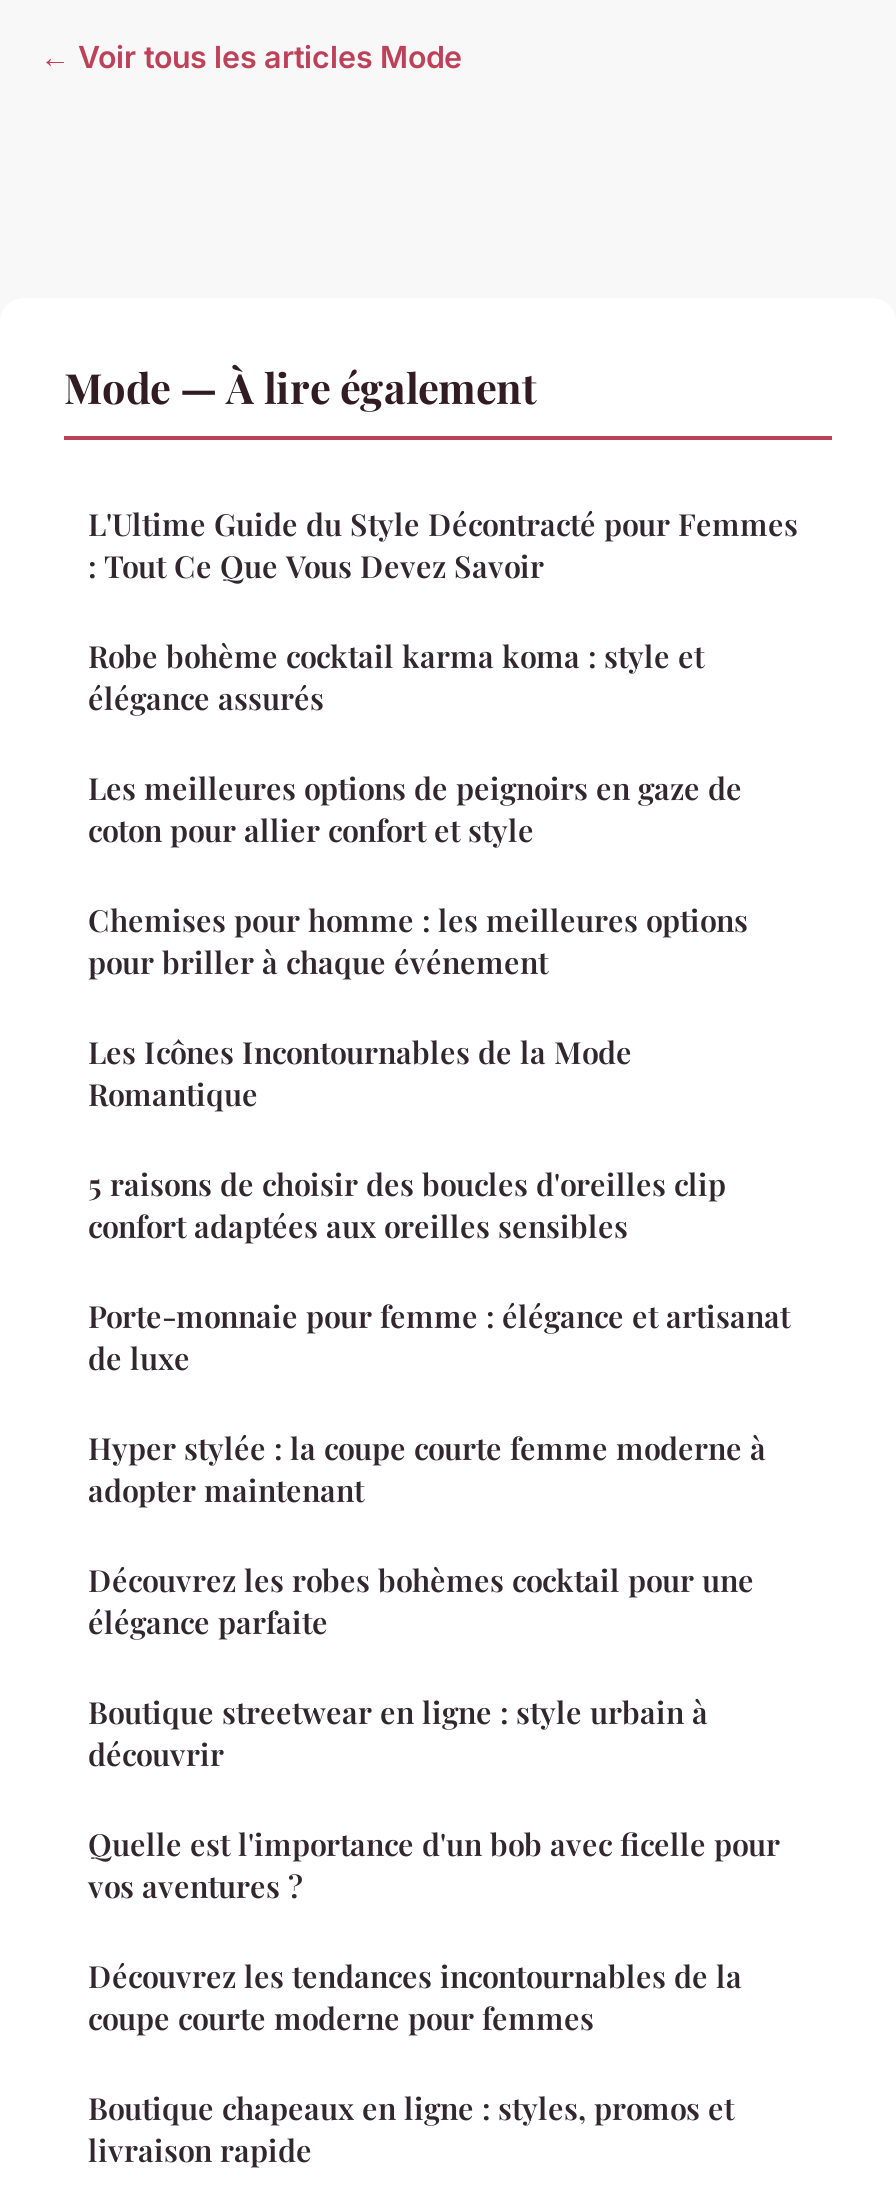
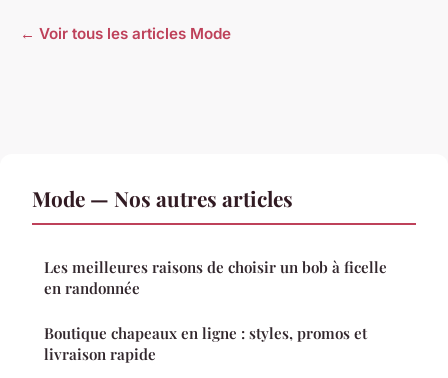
- Mode — À lire également
- L'Ultime Guide du Style Décontracté pour Femmes
- : Tout Ce Que Vous Devez Savoir
- Robe bohème cocktail karma koma : style et
- élégance assurés
- Les meilleures options de peignoirs en gaze de
- coton pour allier confort et style
- Chemises pour homme : les meilleures options
- pour briller à chaque événement
- Les Icônes Incontournables de la Mode
- Romantique
- 5 raisons de choisir des boucles d'oreilles clip
- confort adaptées aux oreilles sensibles
- Porte-monnaie pour femme : élégance et artisanat
- de luxe
- Hyper stylée : la coupe courte femme moderne à
- adopter maintenant
- Découvrez les robes bohèmes cocktail pour une
- élégance parfaite
- Boutique streetwear en ligne : style urbain à
- découvrir
- Quelle est l'importance d'un bob avec ficelle pour
- vos aventures ?
- Découvrez les tendances incontournables de la
- coupe courte moderne pour femmes
+ Mode — Nos autres articles
+ Les meilleures raisons de choisir un bob à ficelle
+ en randonnée
